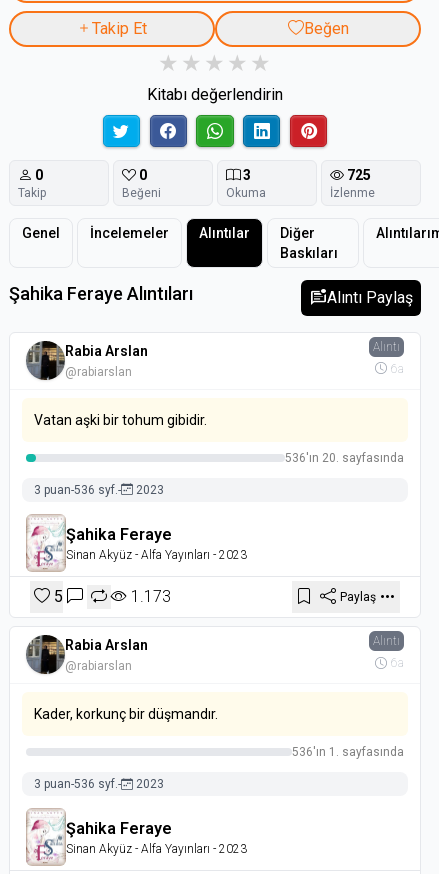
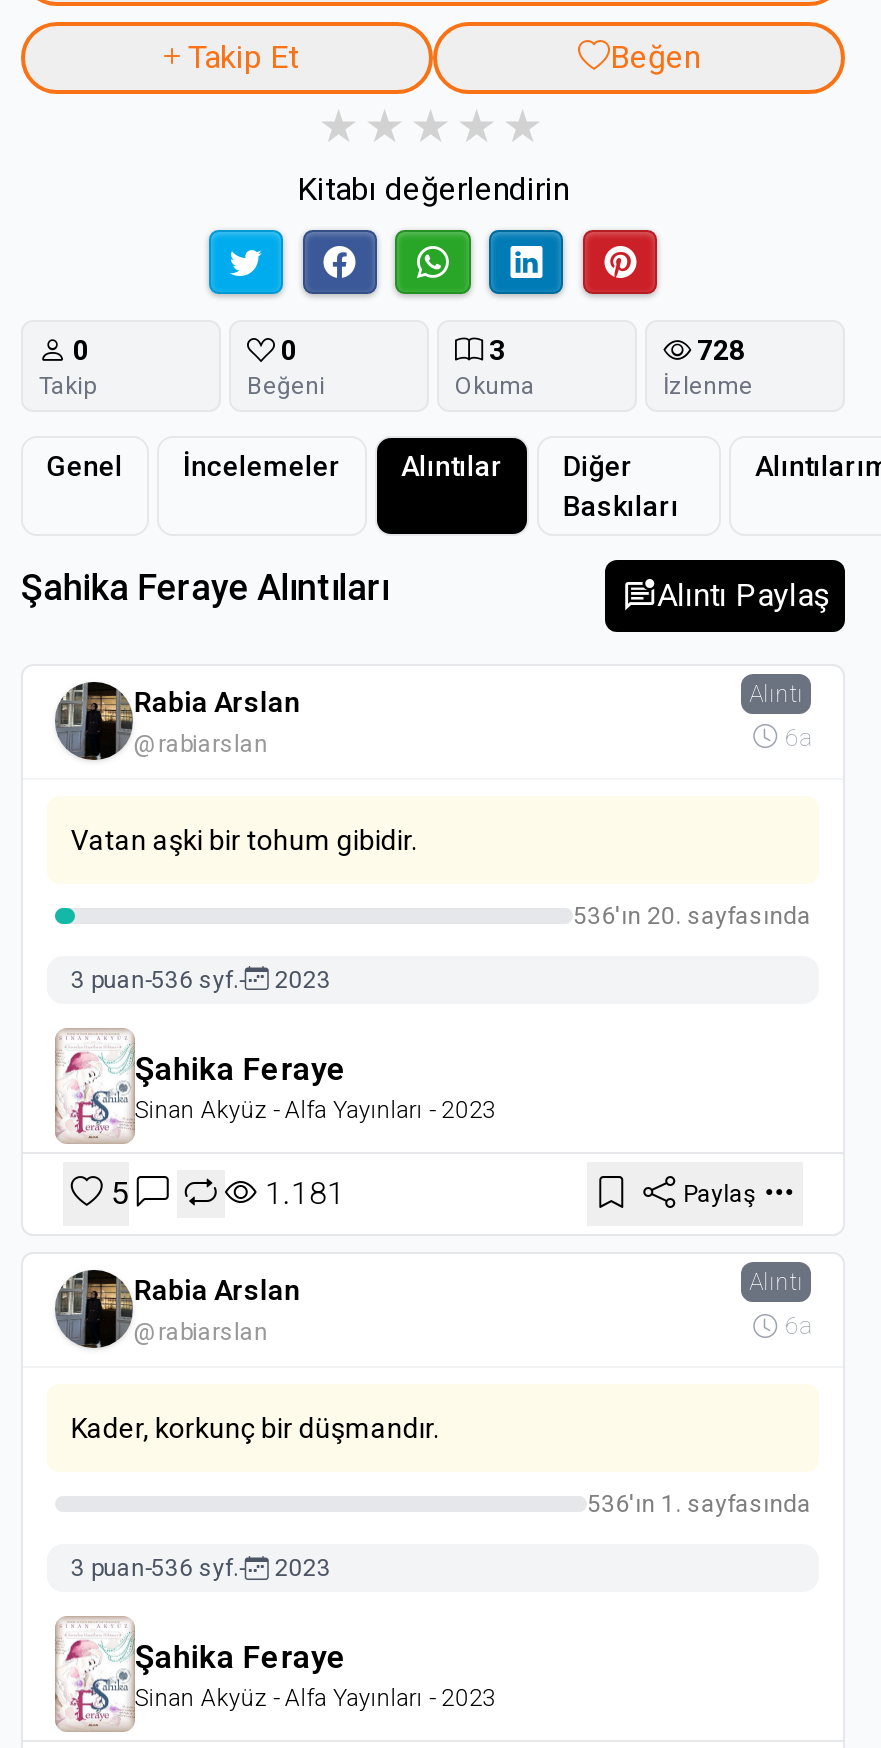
- 725
+ 728

- 1.173
+ 1.181
